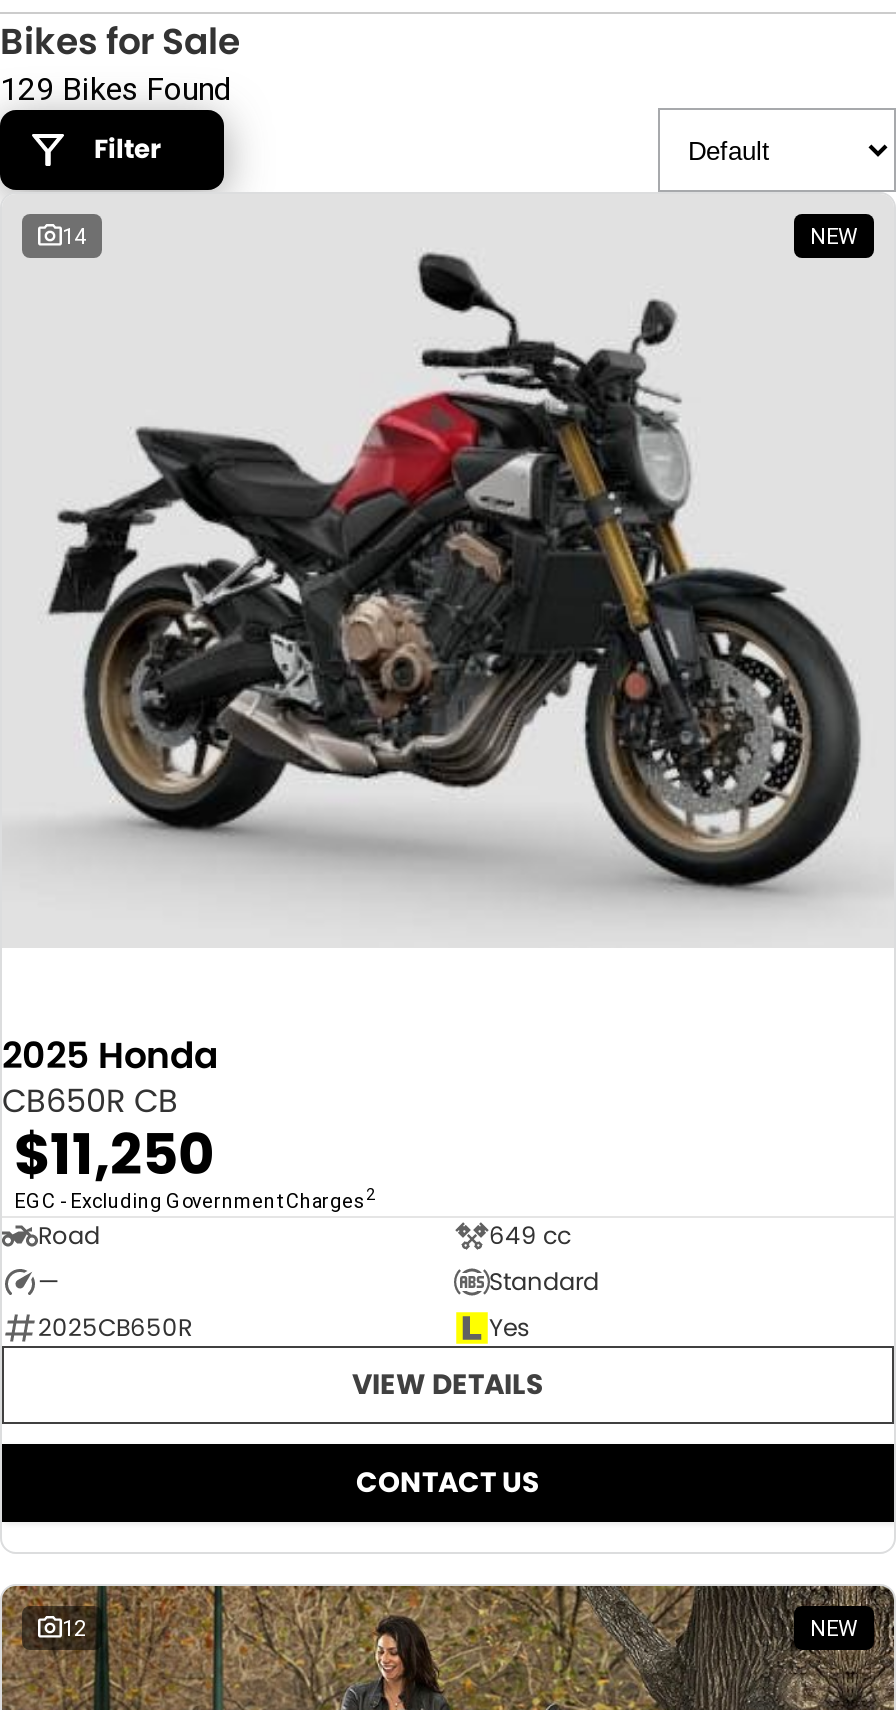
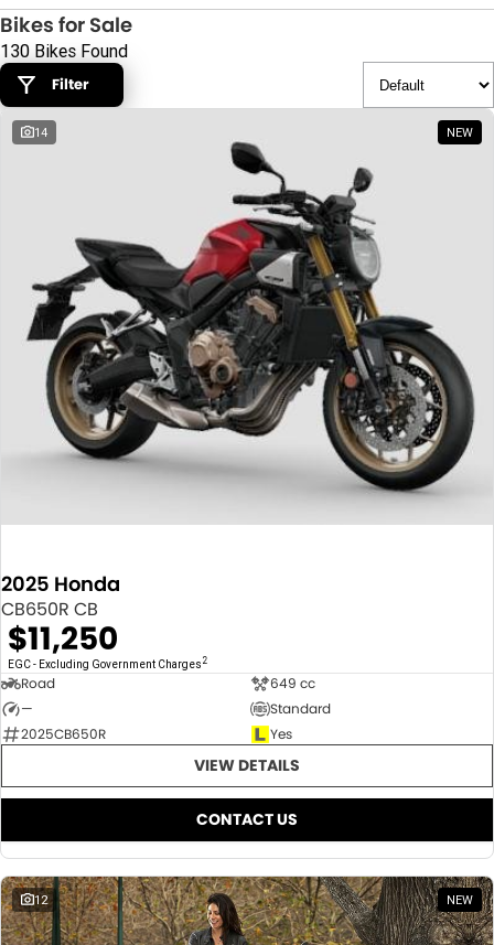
- 129 Bikes Found
+ 130 Bikes Found
